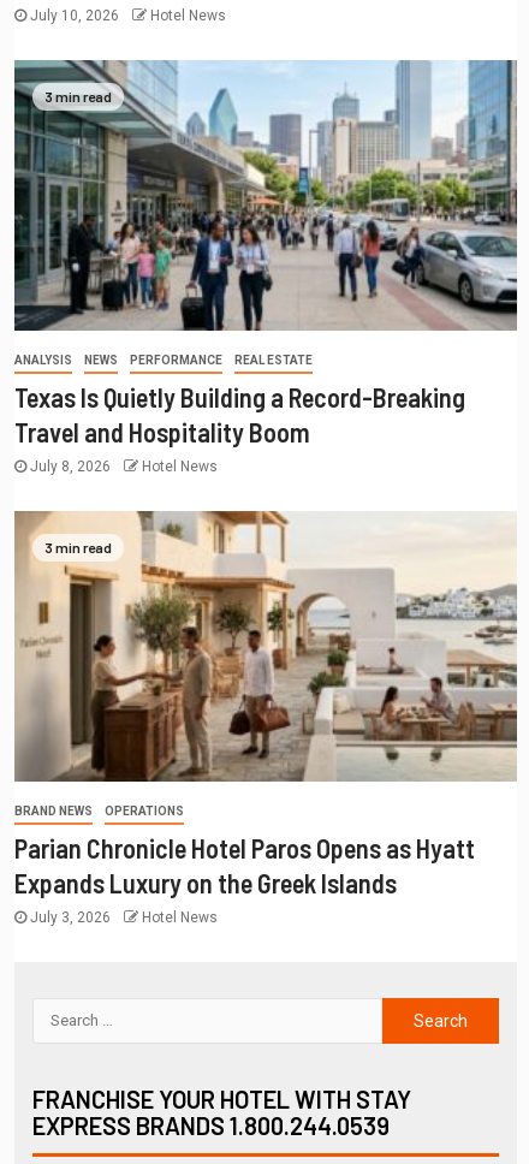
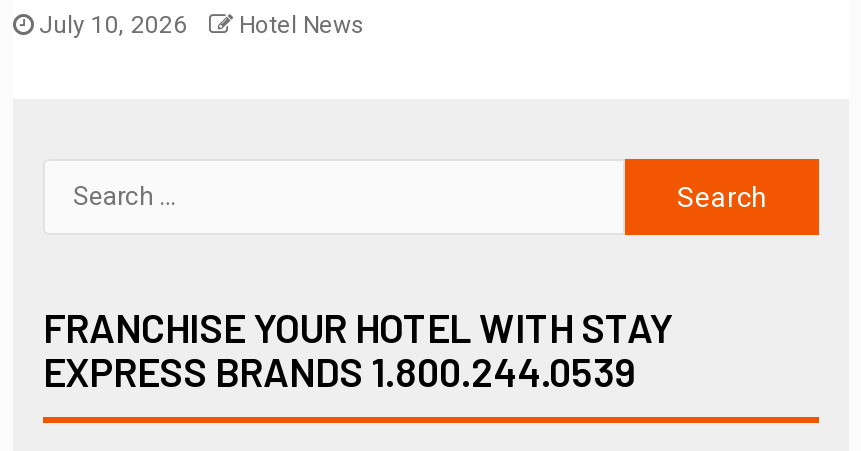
- [image]
- 3 min read

- ANALYSIS
- NEWS
- PERFORMANCE
- REAL ESTATE
- Texas Is Quietly Building a Record-Breaking
- Travel and Hospitality Boom
- July 8, 2026
- Hotel News

- [image]
- 3 min read

- BRAND NEWS
- OPERATIONS
- Parian Chronicle Hotel Paros Opens as Hyatt
- Expands Luxury on the Greek Islands
- July 3, 2026
- Hotel News
